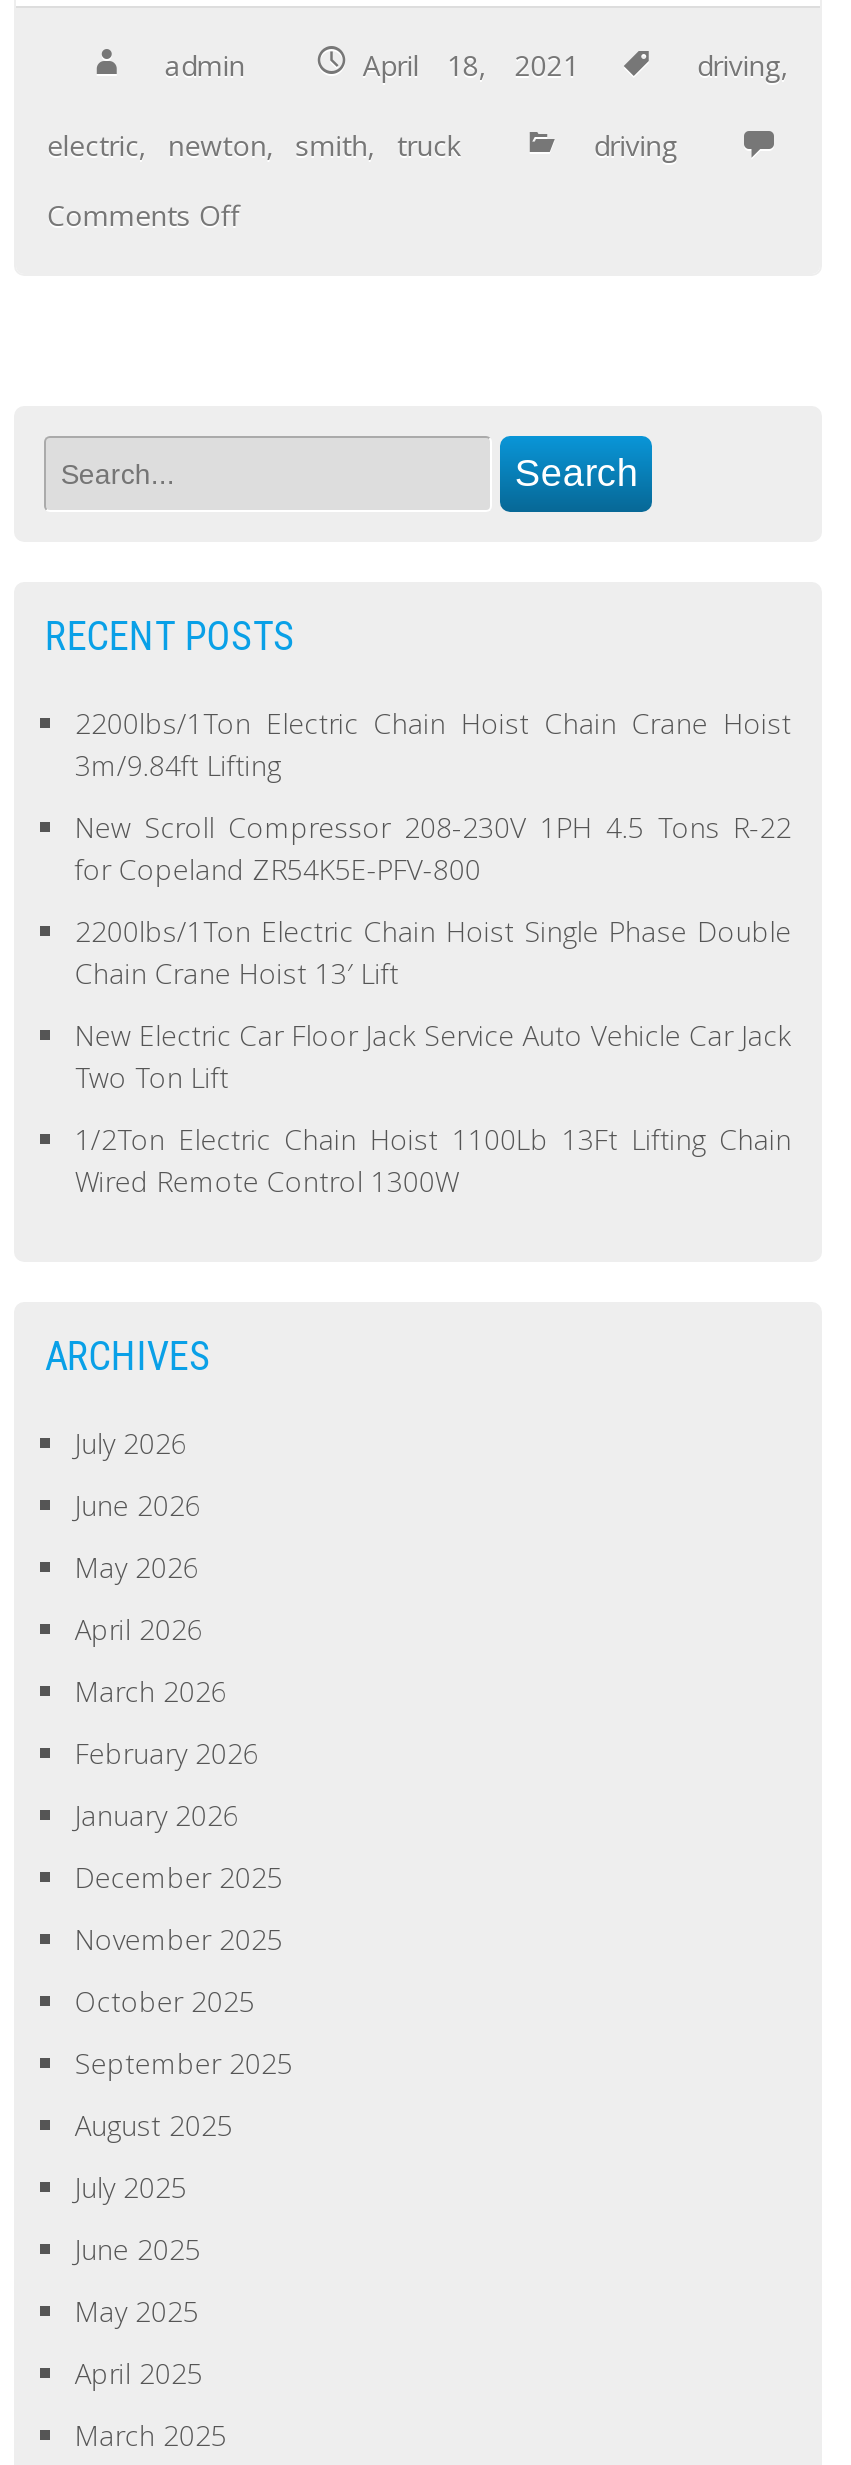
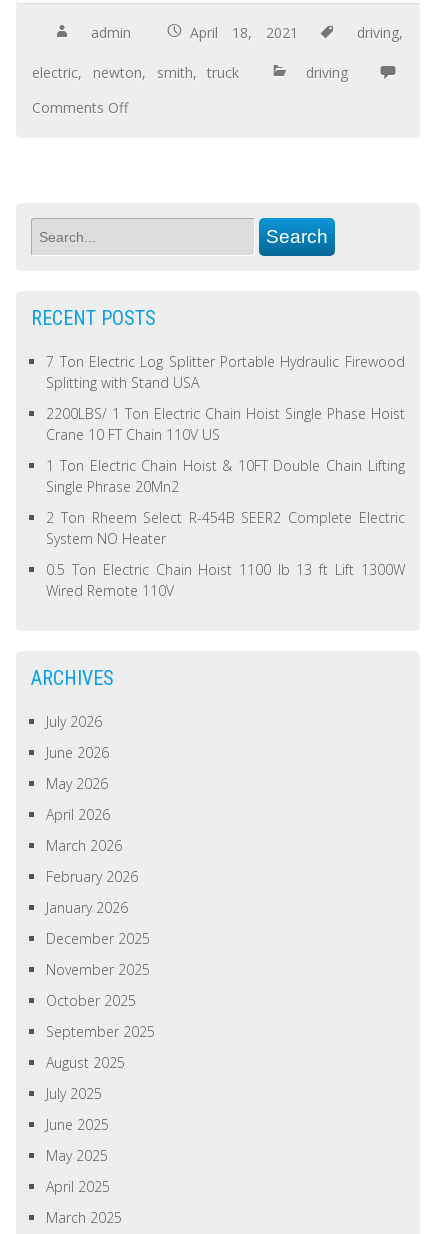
- 2200lbs/1Ton Electric Chain Hoist Chain Crane Hoist
- 3m/9.84ft Lifting
+ 7 Ton Electric Log Splitter Portable Hydraulic Firewood
+ Splitting with Stand USA

- New Scroll Compressor 208-230V 1PH 4.5 Tons R-22
- for Copeland ZR54K5E-PFV-800
+ 2200LBS/ 1 Ton Electric Chain Hoist Single Phase Hoist
+ Crane 10 FT Chain 110V US

- 2200lbs/1Ton Electric Chain Hoist Single Phase Double
- Chain Crane Hoist 13′ Lift
+ 1 Ton Electric Chain Hoist & 10FT Double Chain Lifting
+ Single Phrase 20Mn2

- New Electric Car Floor Jack Service Auto Vehicle Car Jack
- Two Ton Lift
+ 2 Ton Rheem Select R-454B SEER2 Complete Electric
+ System NO Heater

- 1/2Ton Electric Chain Hoist 1100Lb 13Ft Lifting Chain
- Wired Remote Control 1300W
+ 0.5 Ton Electric Chain Hoist 1100 lb 13 ft Lift 1300W
+ Wired Remote 110V
